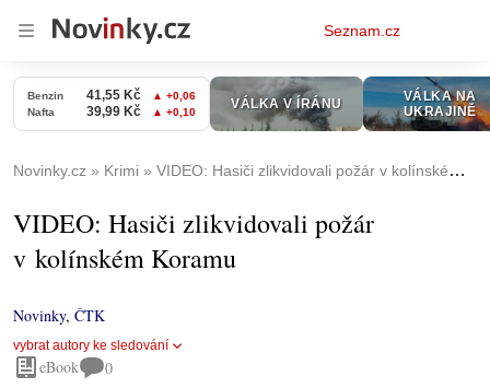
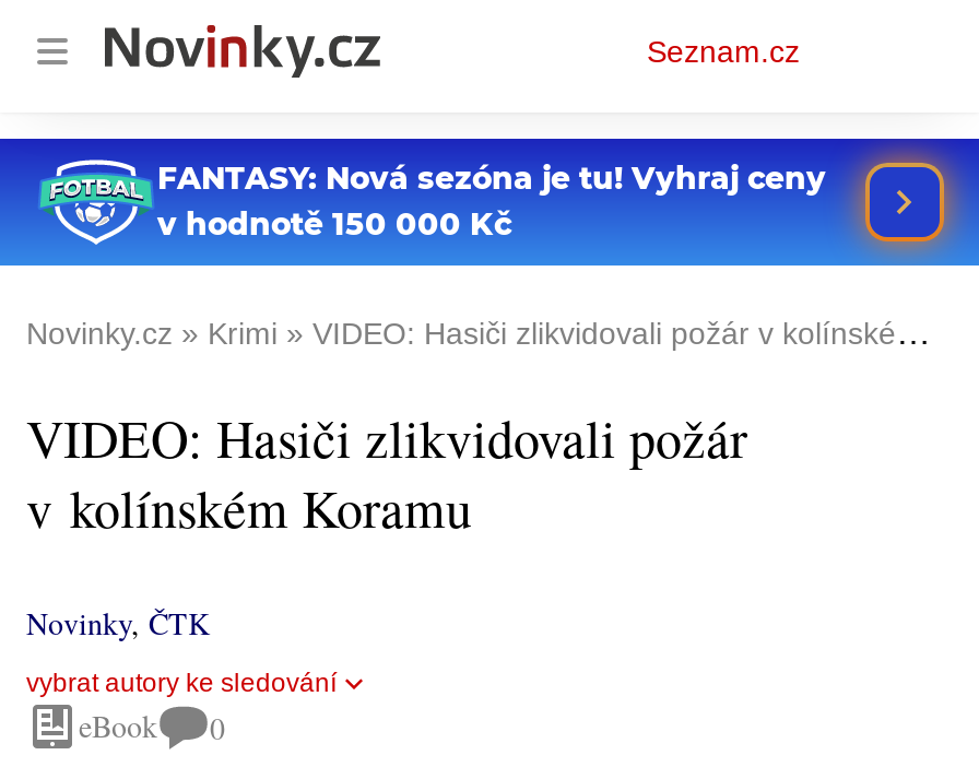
- [image]
+ [image]
